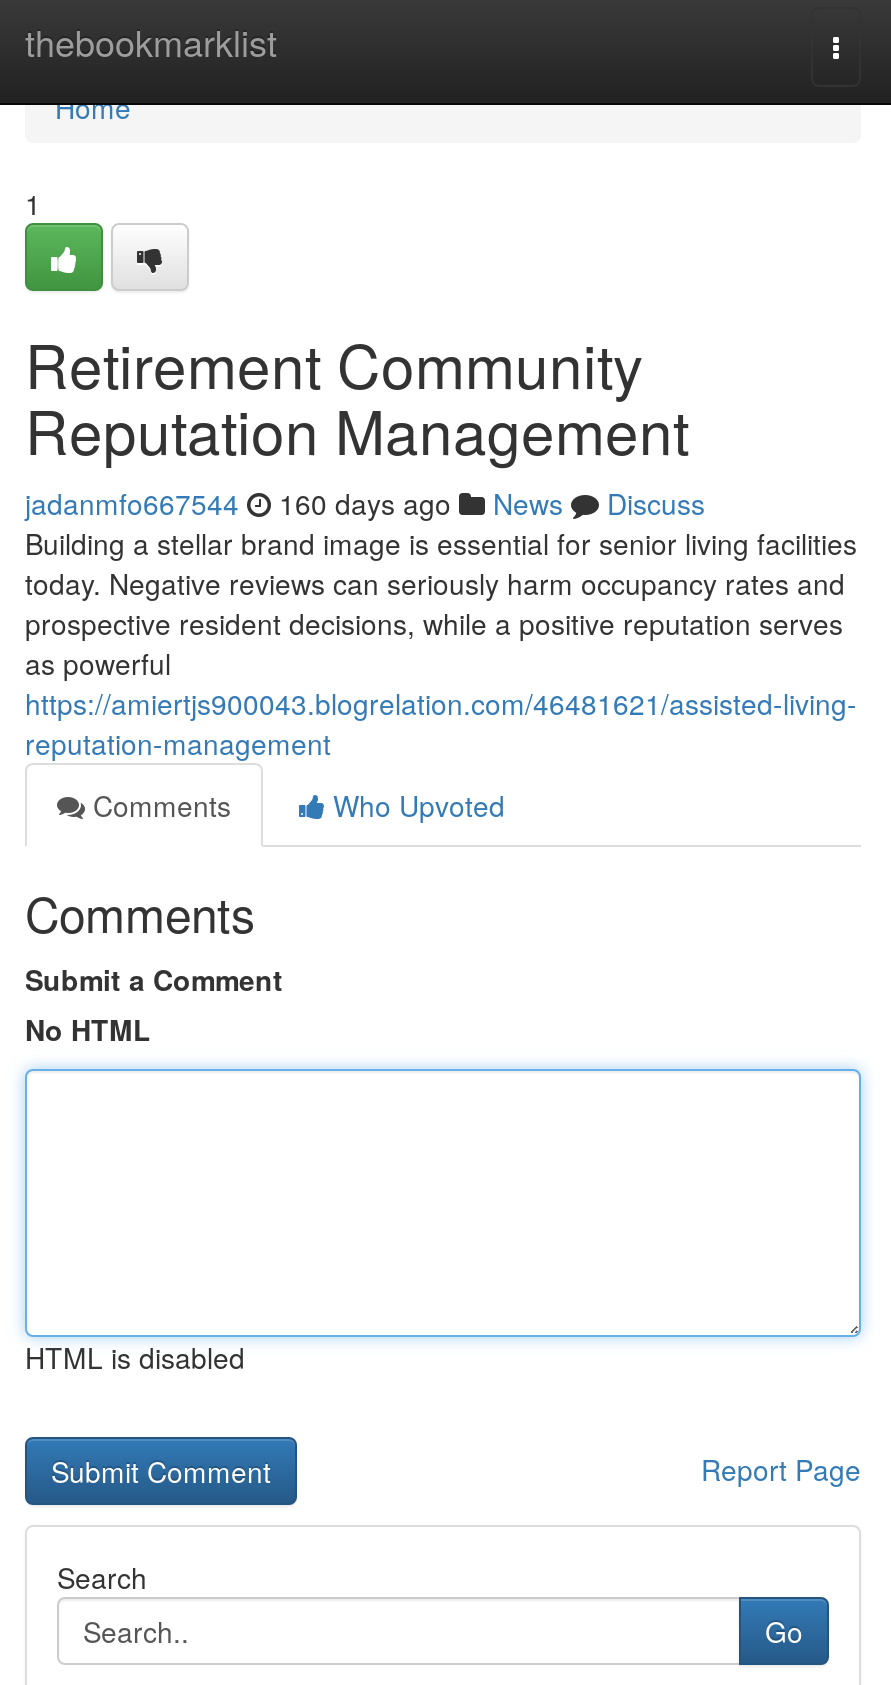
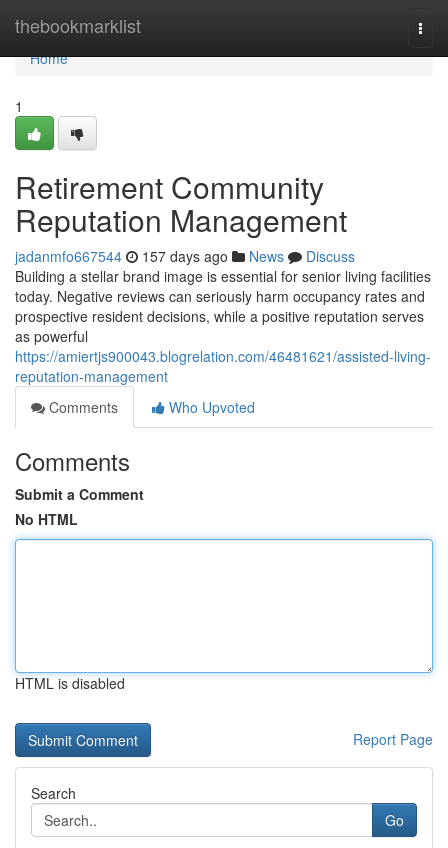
- jadanmfo667544 160 days ago News Discuss
+ jadanmfo667544 157 days ago News Discuss
